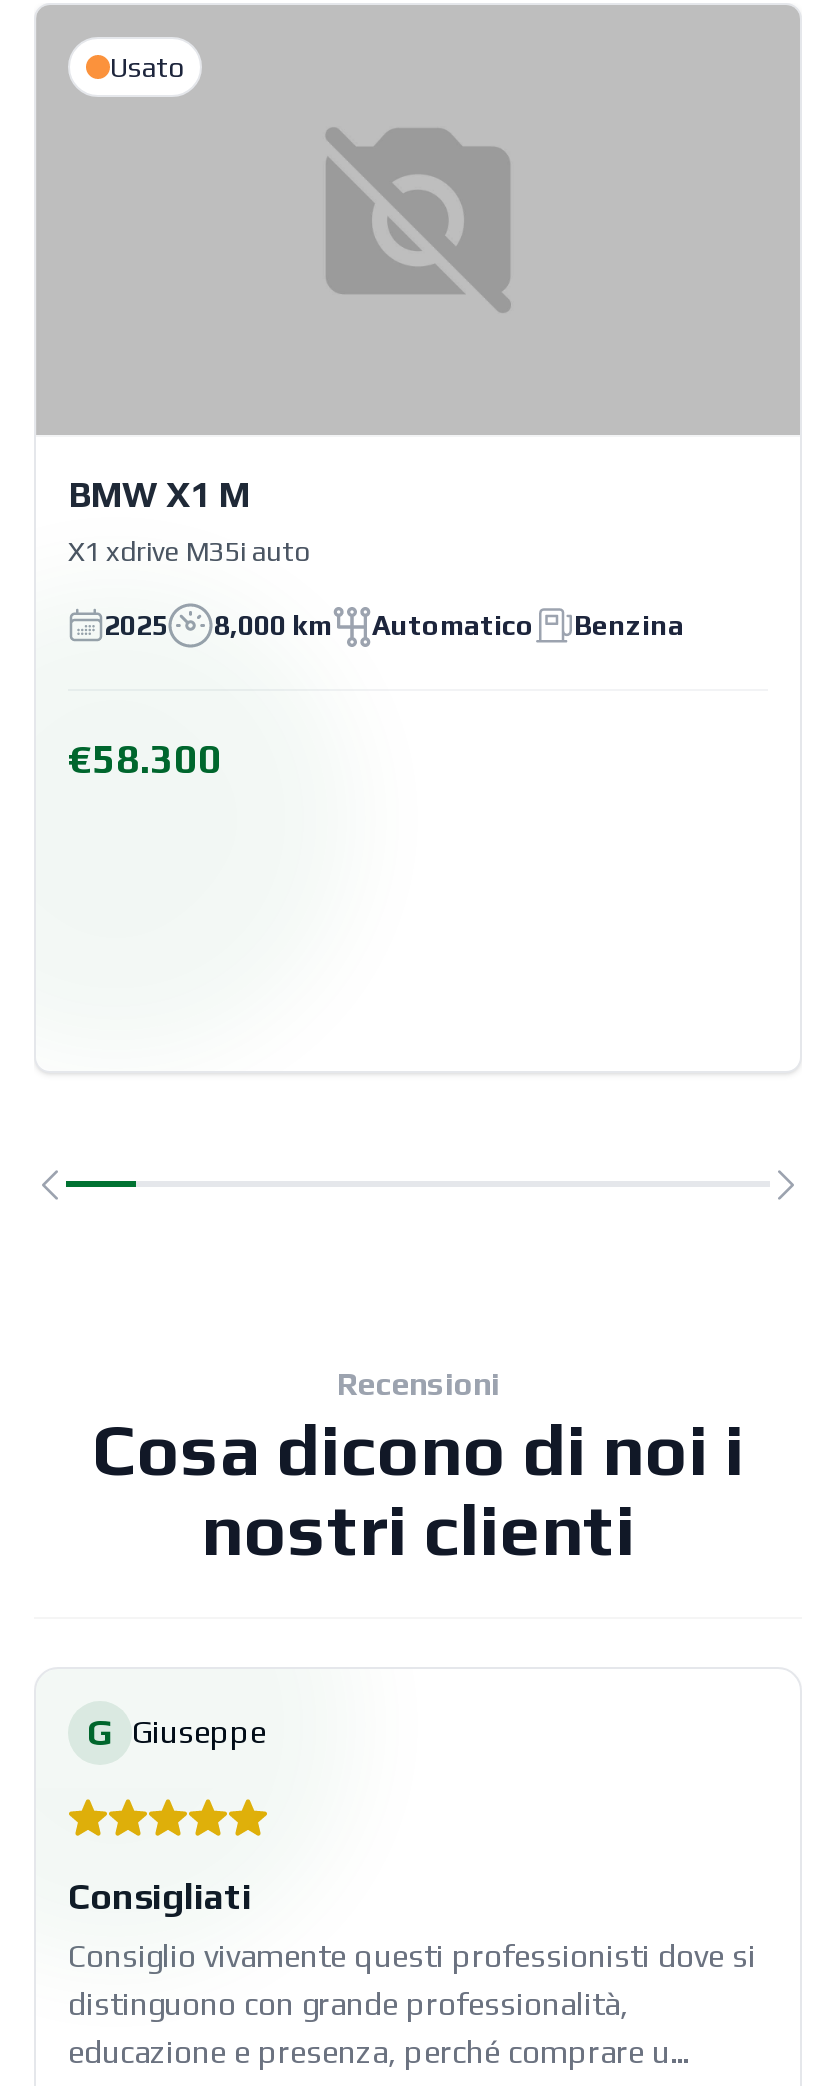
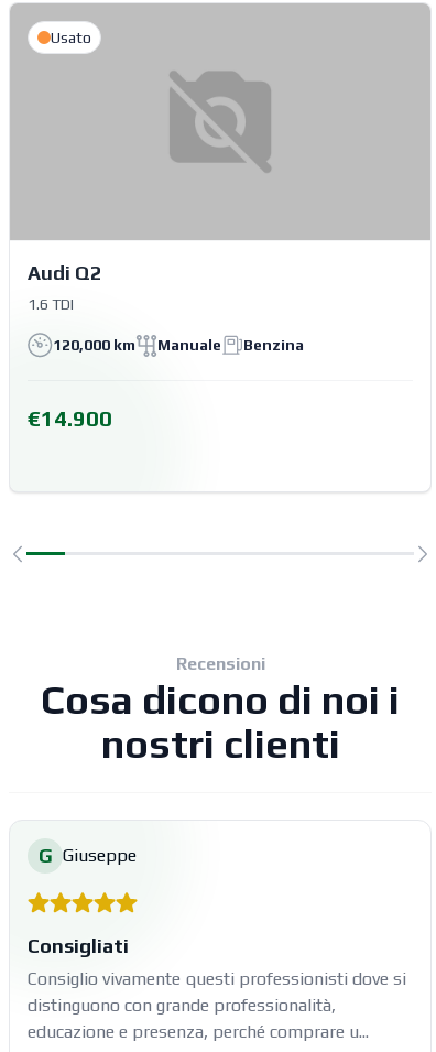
- BMW X1 M
+ Audi Q2

- X1 xdrive M35i auto
+ 1.6 TDI

- 2025
- 8,000 km
- Automatico
+ 120,000 km
+ Manuale

- €58.300
+ €14.900
